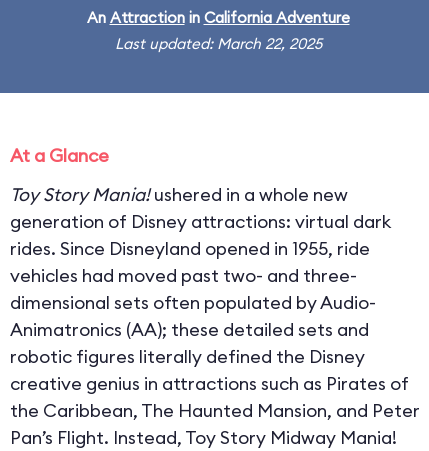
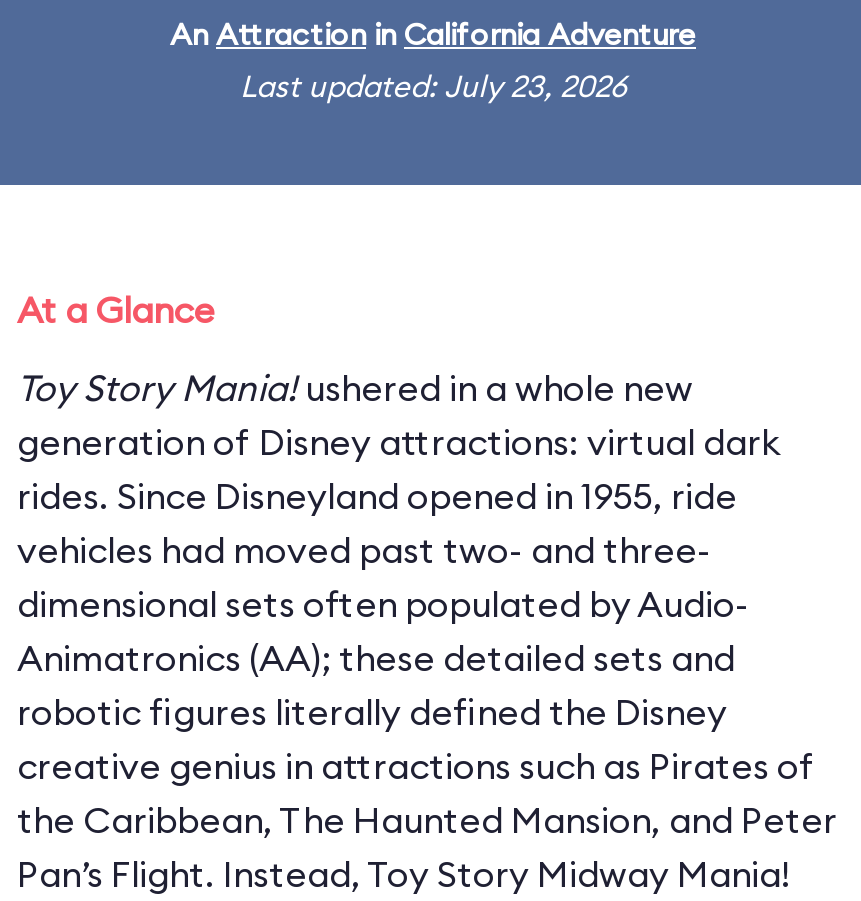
- Last updated: March 22, 2025
+ Last updated: July 23, 2026
